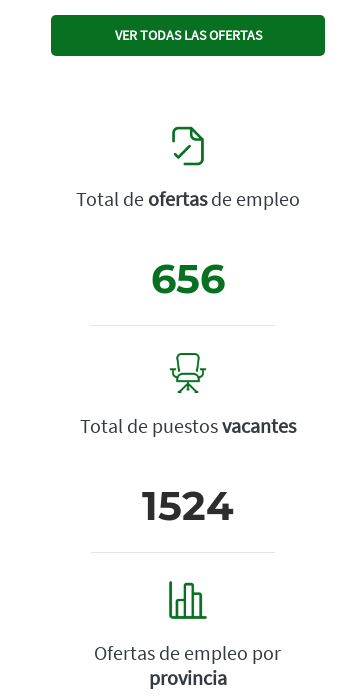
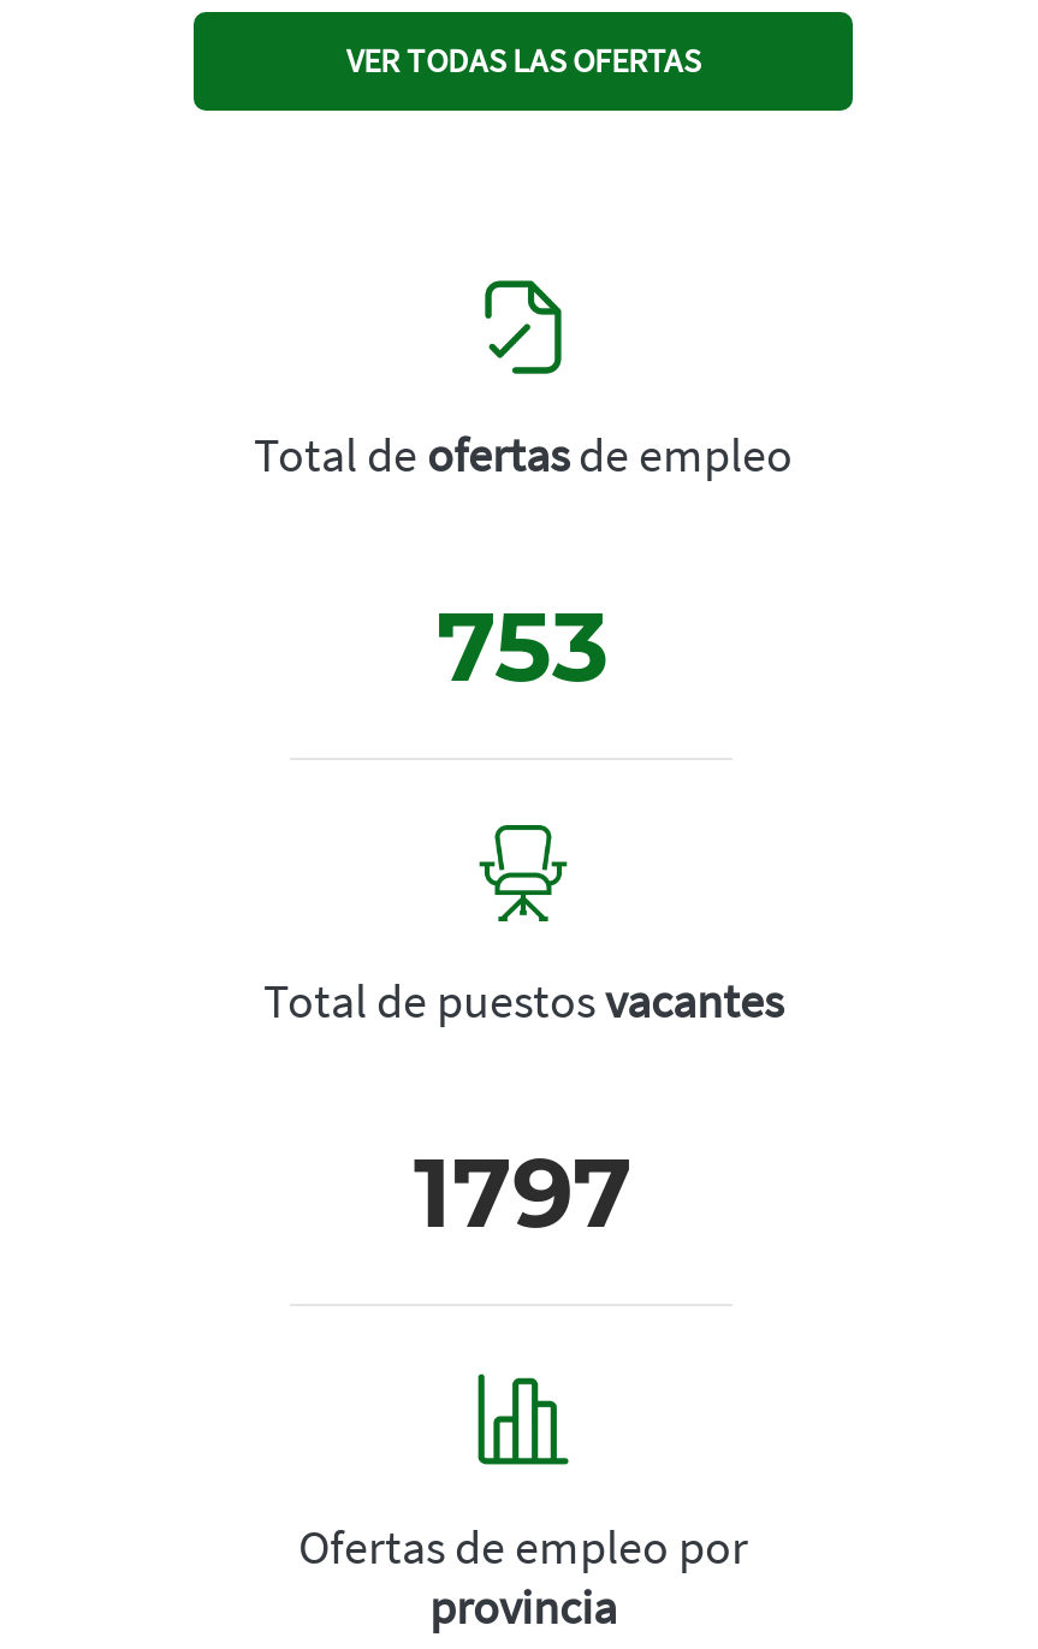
- 656
+ 753

- 1524
+ 1797
